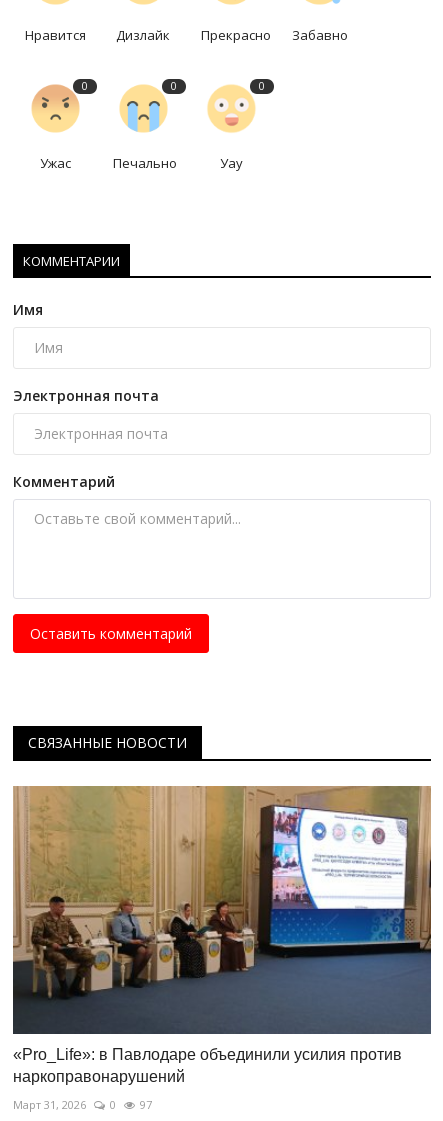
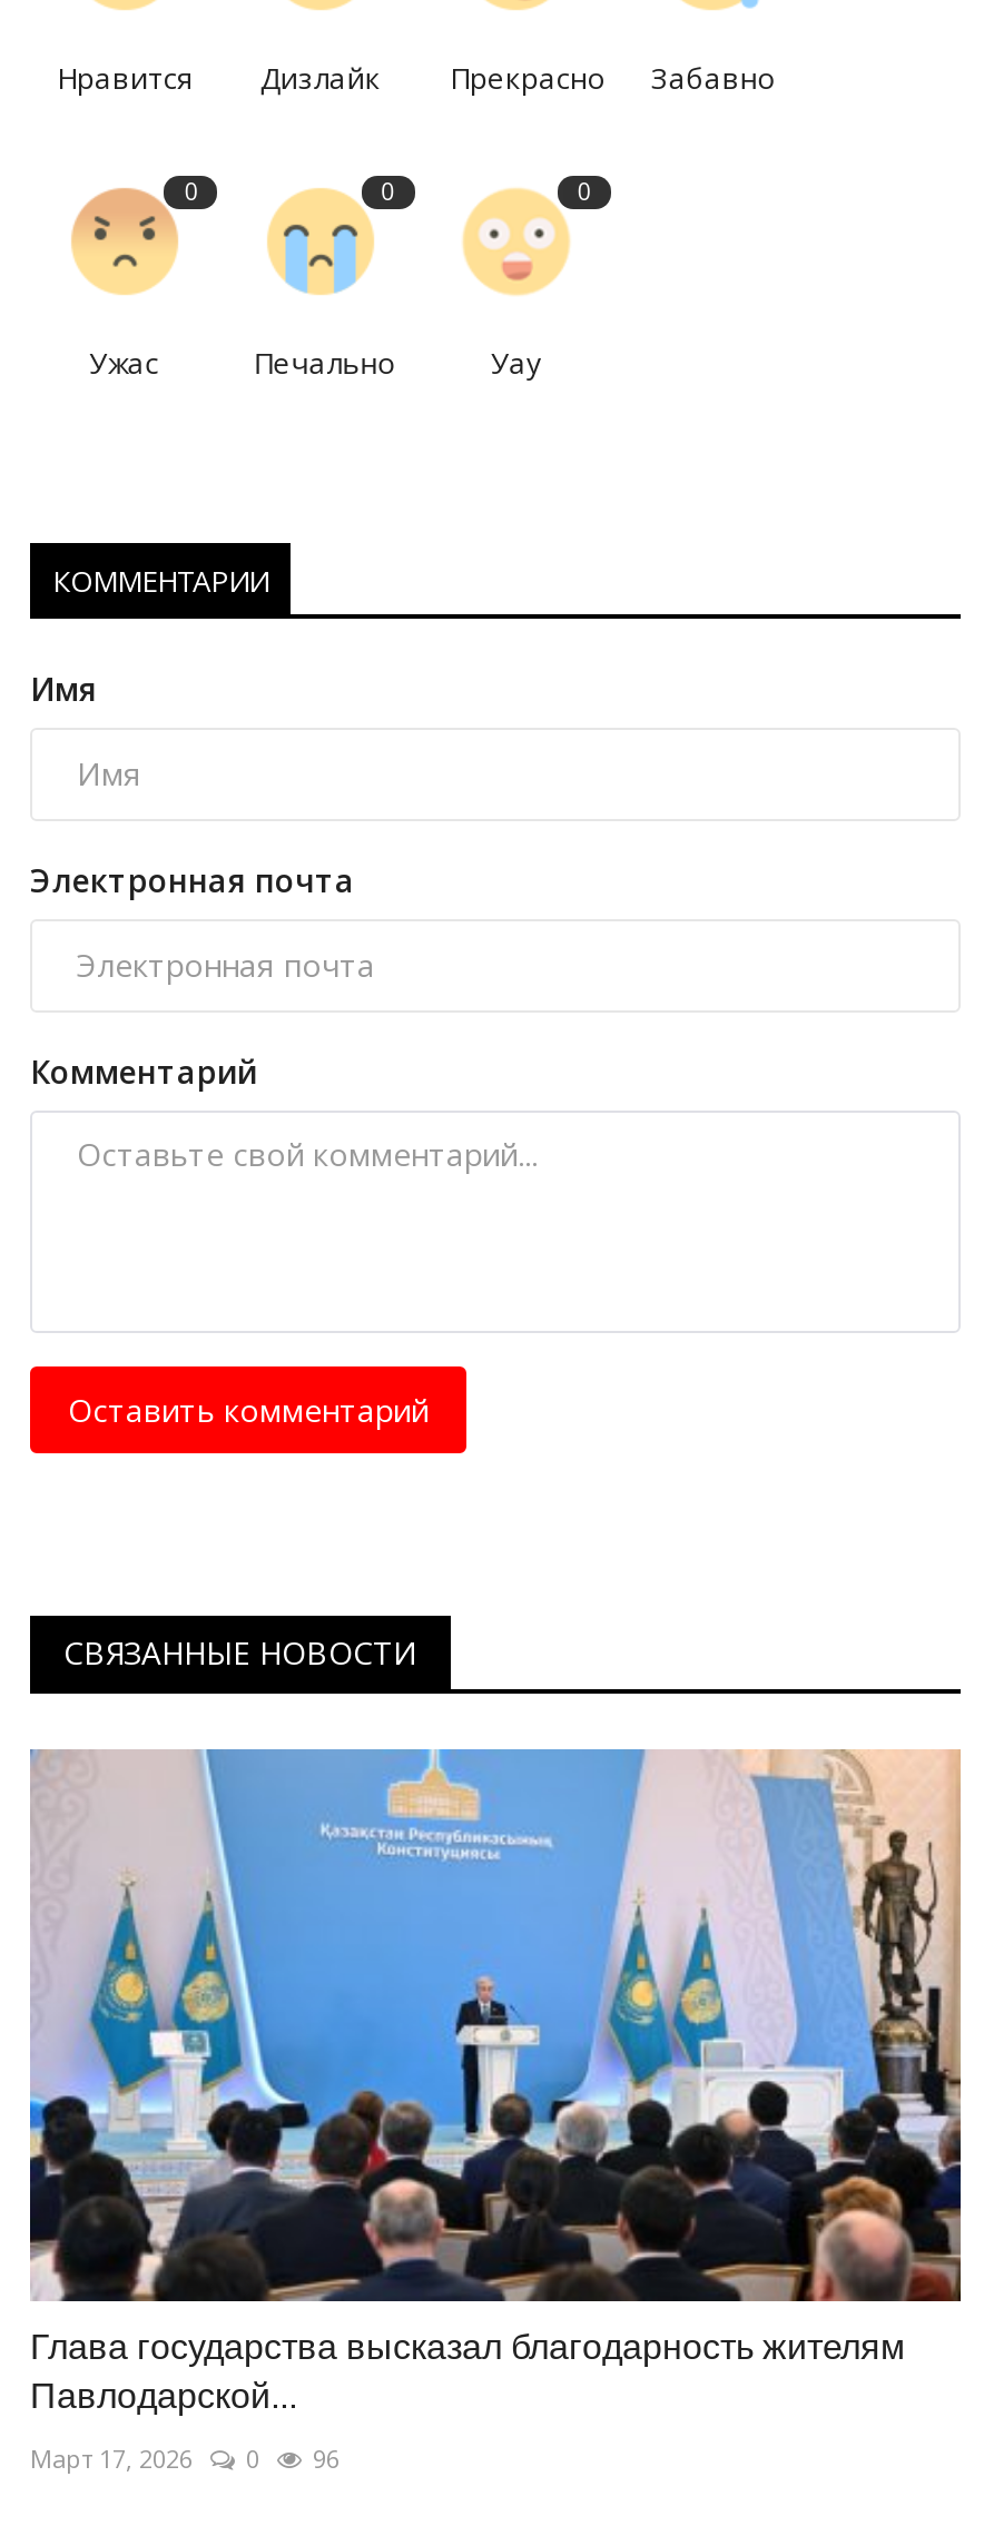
- [image]
- «Pro_Life»: в Павлодаре объединили усилия против
- наркоправонарушений
+ [image]
+ Глава государства высказал благодарность жителям
+ Павлодарской...

- Март 31, 2026
+ Март 17, 2026

- 97
+ 96
